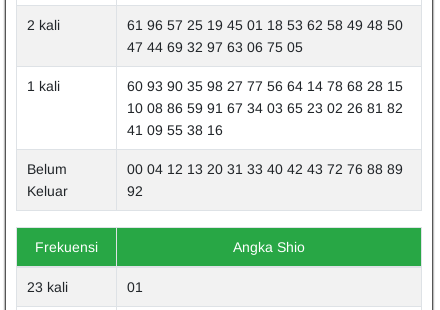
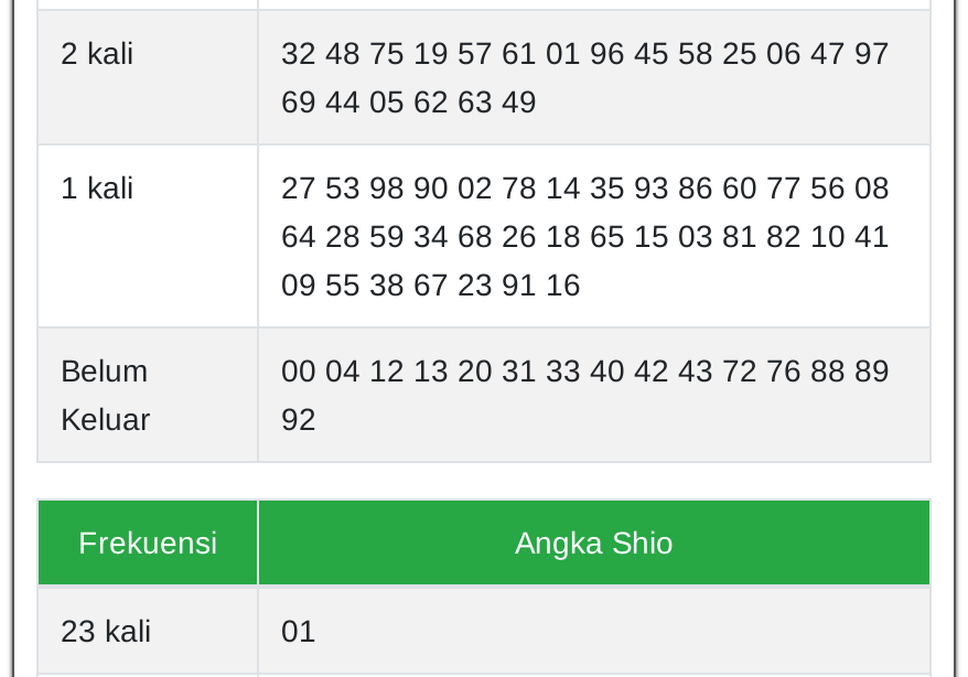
- 61 96 57 25 19 45 01 18 53 62 58 49 48 50
- 47 44 69 32 97 63 06 75 05
+ 32 48 75 19 57 61 01 96 45 58 25 06 47 97
+ 69 44 05 62 63 49

- 60 93 90 35 98 27 77 56 64 14 78 68 28 15
- 10 08 86 59 91 67 34 03 65 23 02 26 81 82
- 41 09 55 38 16
+ 27 53 98 90 02 78 14 35 93 86 60 77 56 08
+ 64 28 59 34 68 26 18 65 15 03 81 82 10 41
+ 09 55 38 67 23 91 16
